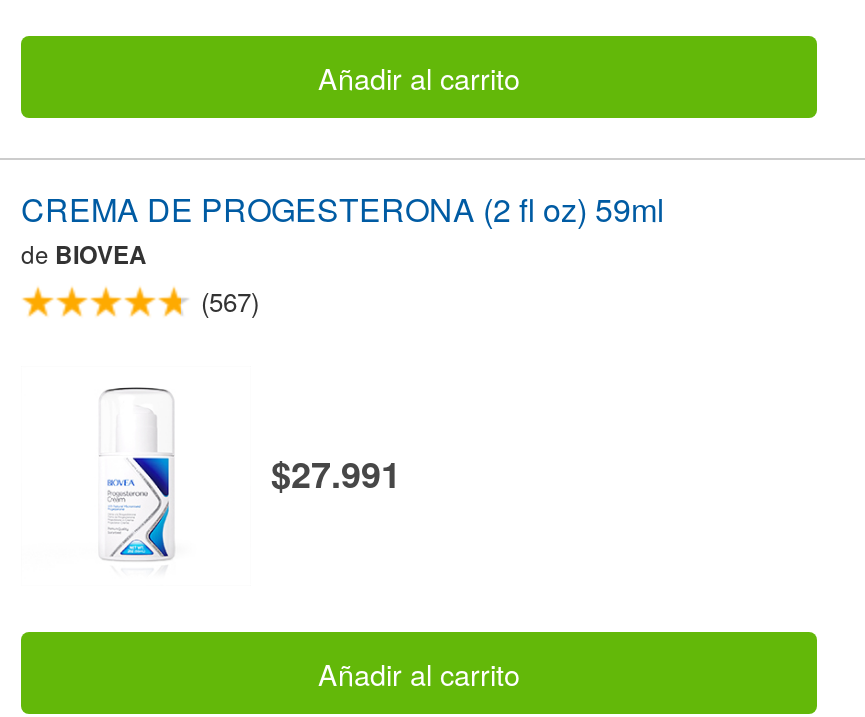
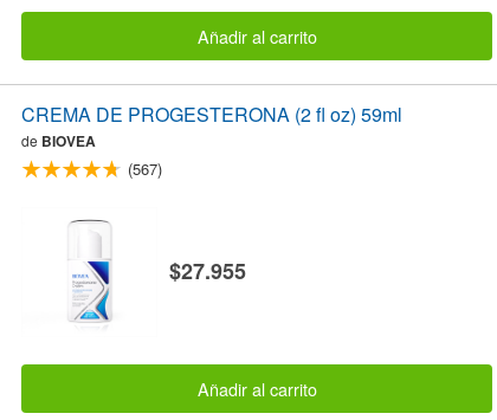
- $27.991
+ $27.955
